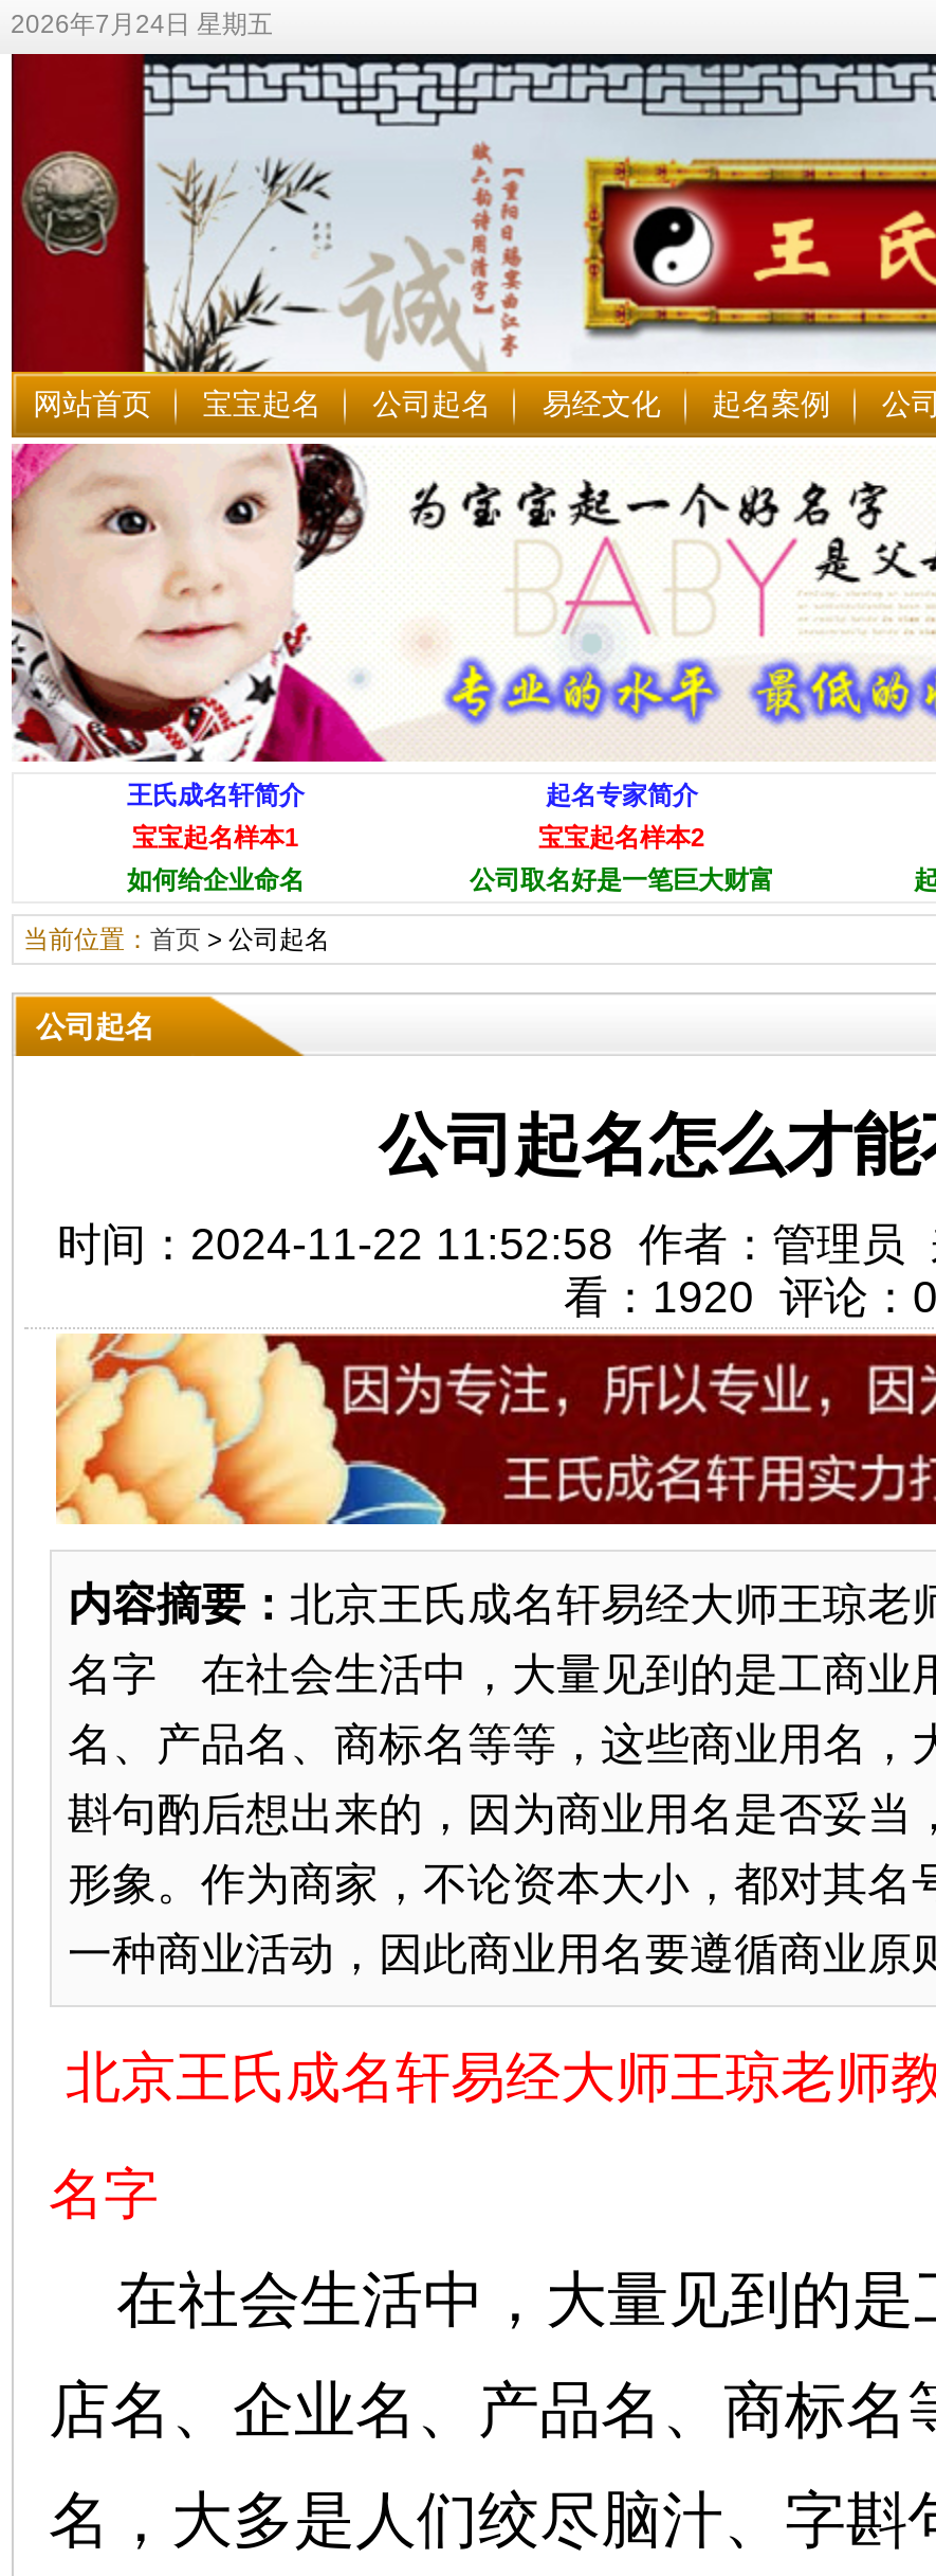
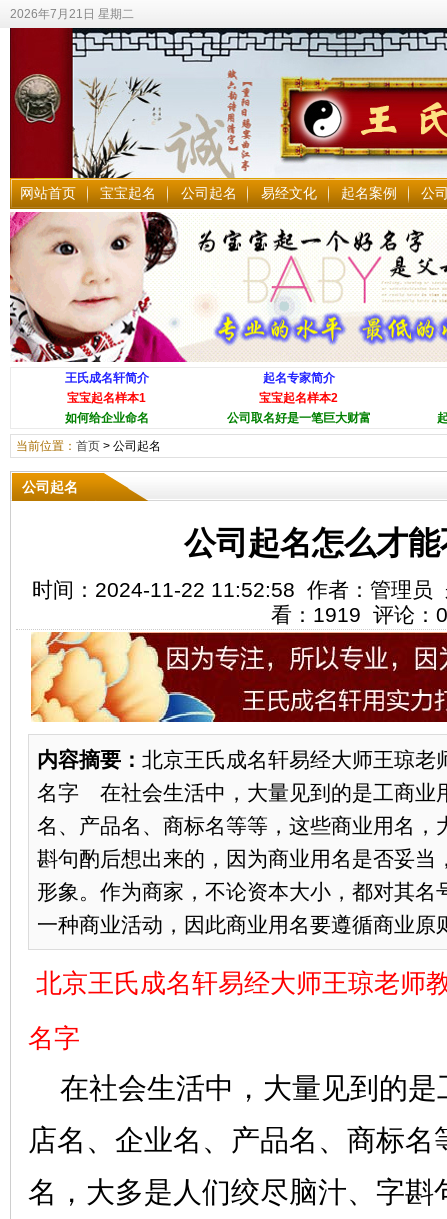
- 2026年7月24日 星期五
+ 2026年7月21日 星期二

- 看：1920 评论：0
+ 看：1919 评论：0
